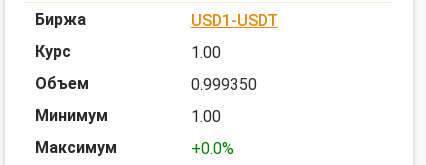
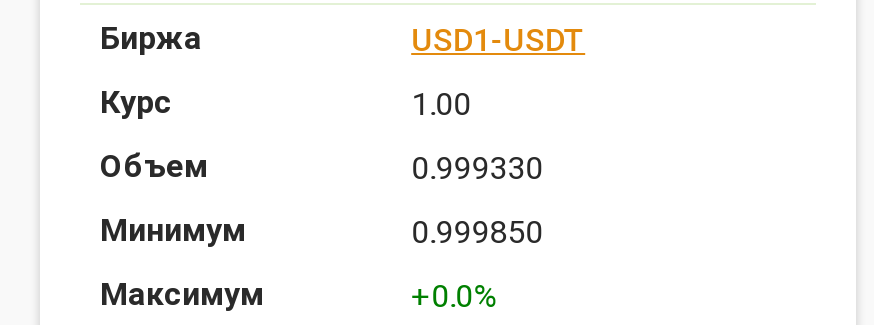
- 0.999350
+ 0.999330

- 1.00
+ 0.999850
